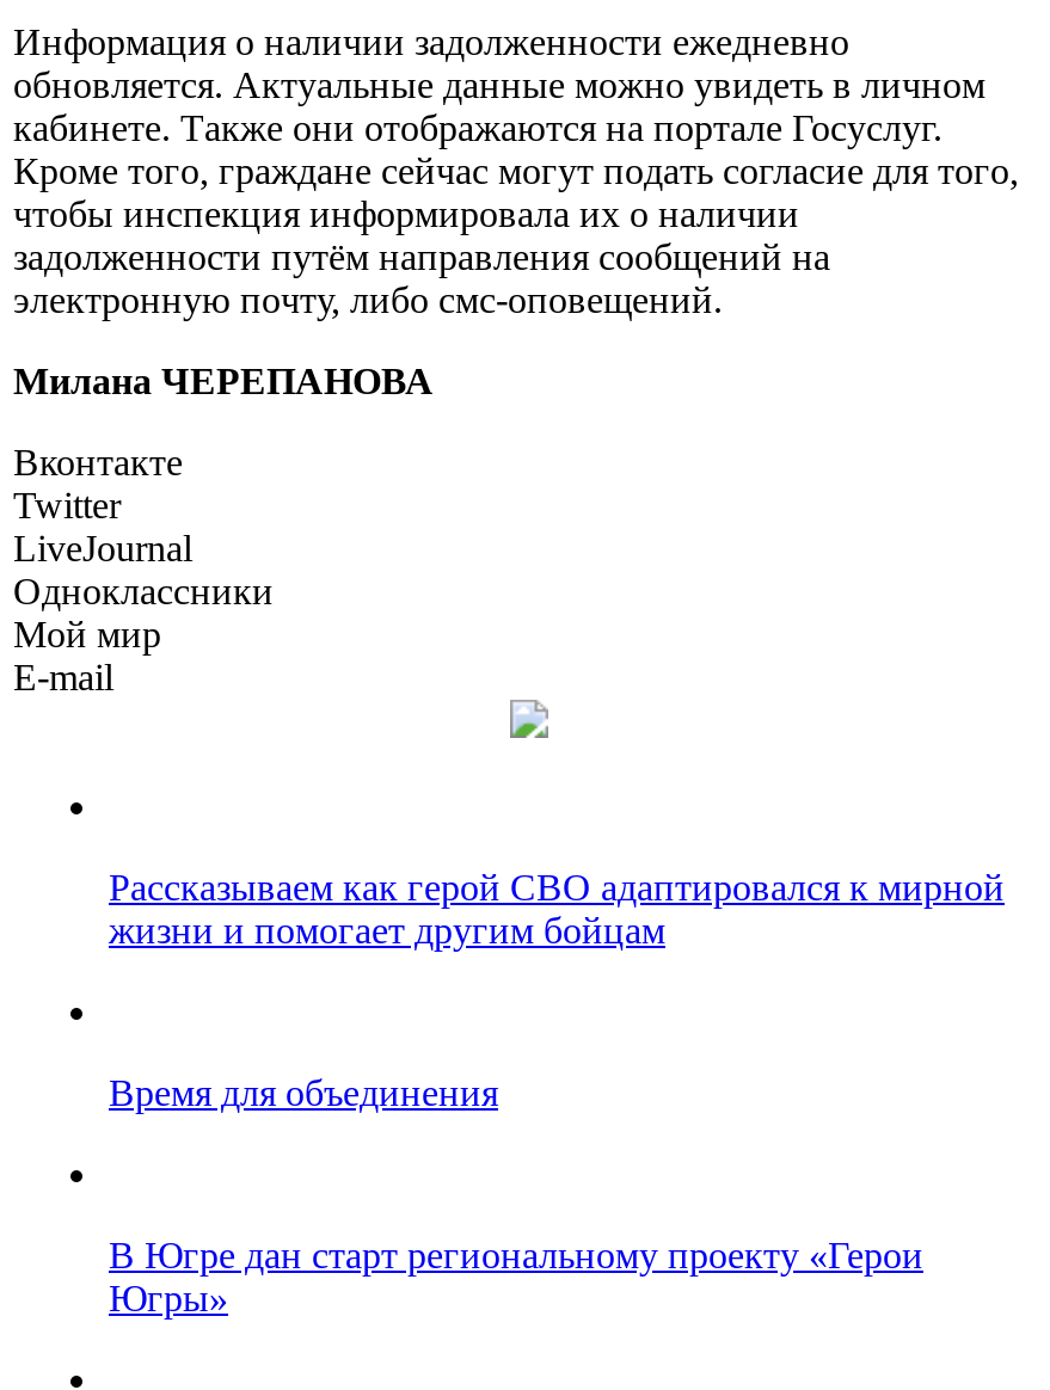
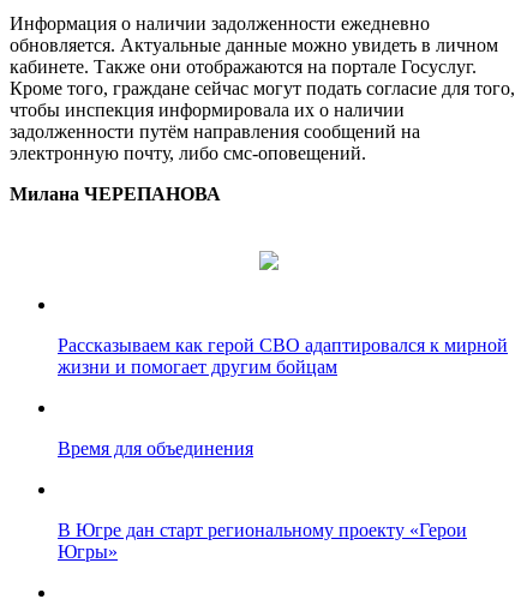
- Вконтакте
- Twitter
- LiveJournal
- Одноклассники
- Мой мир
- E-mail
